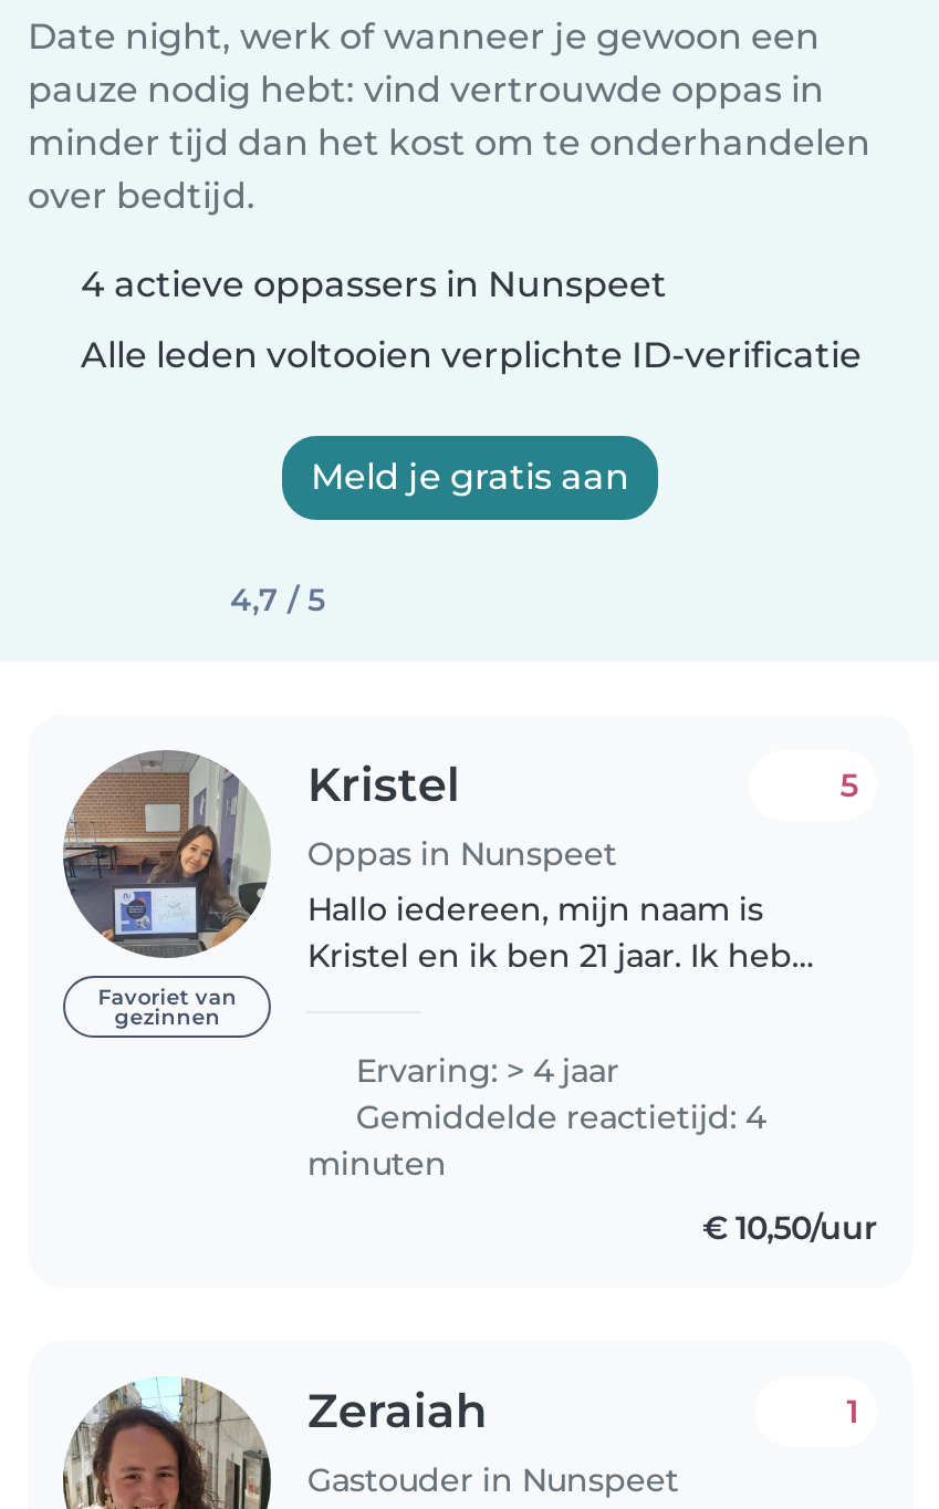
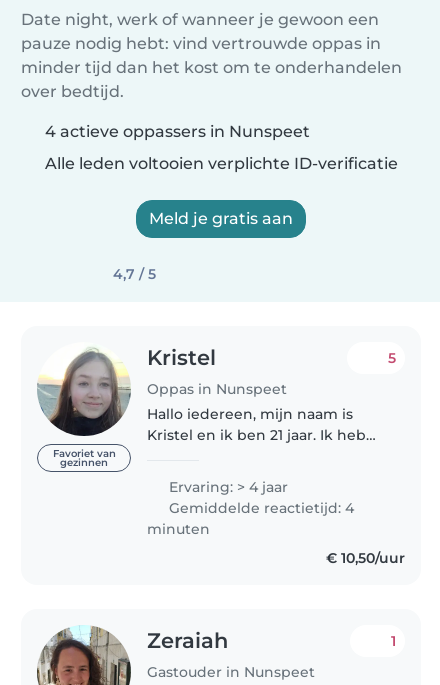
- [image]
+ [image]
